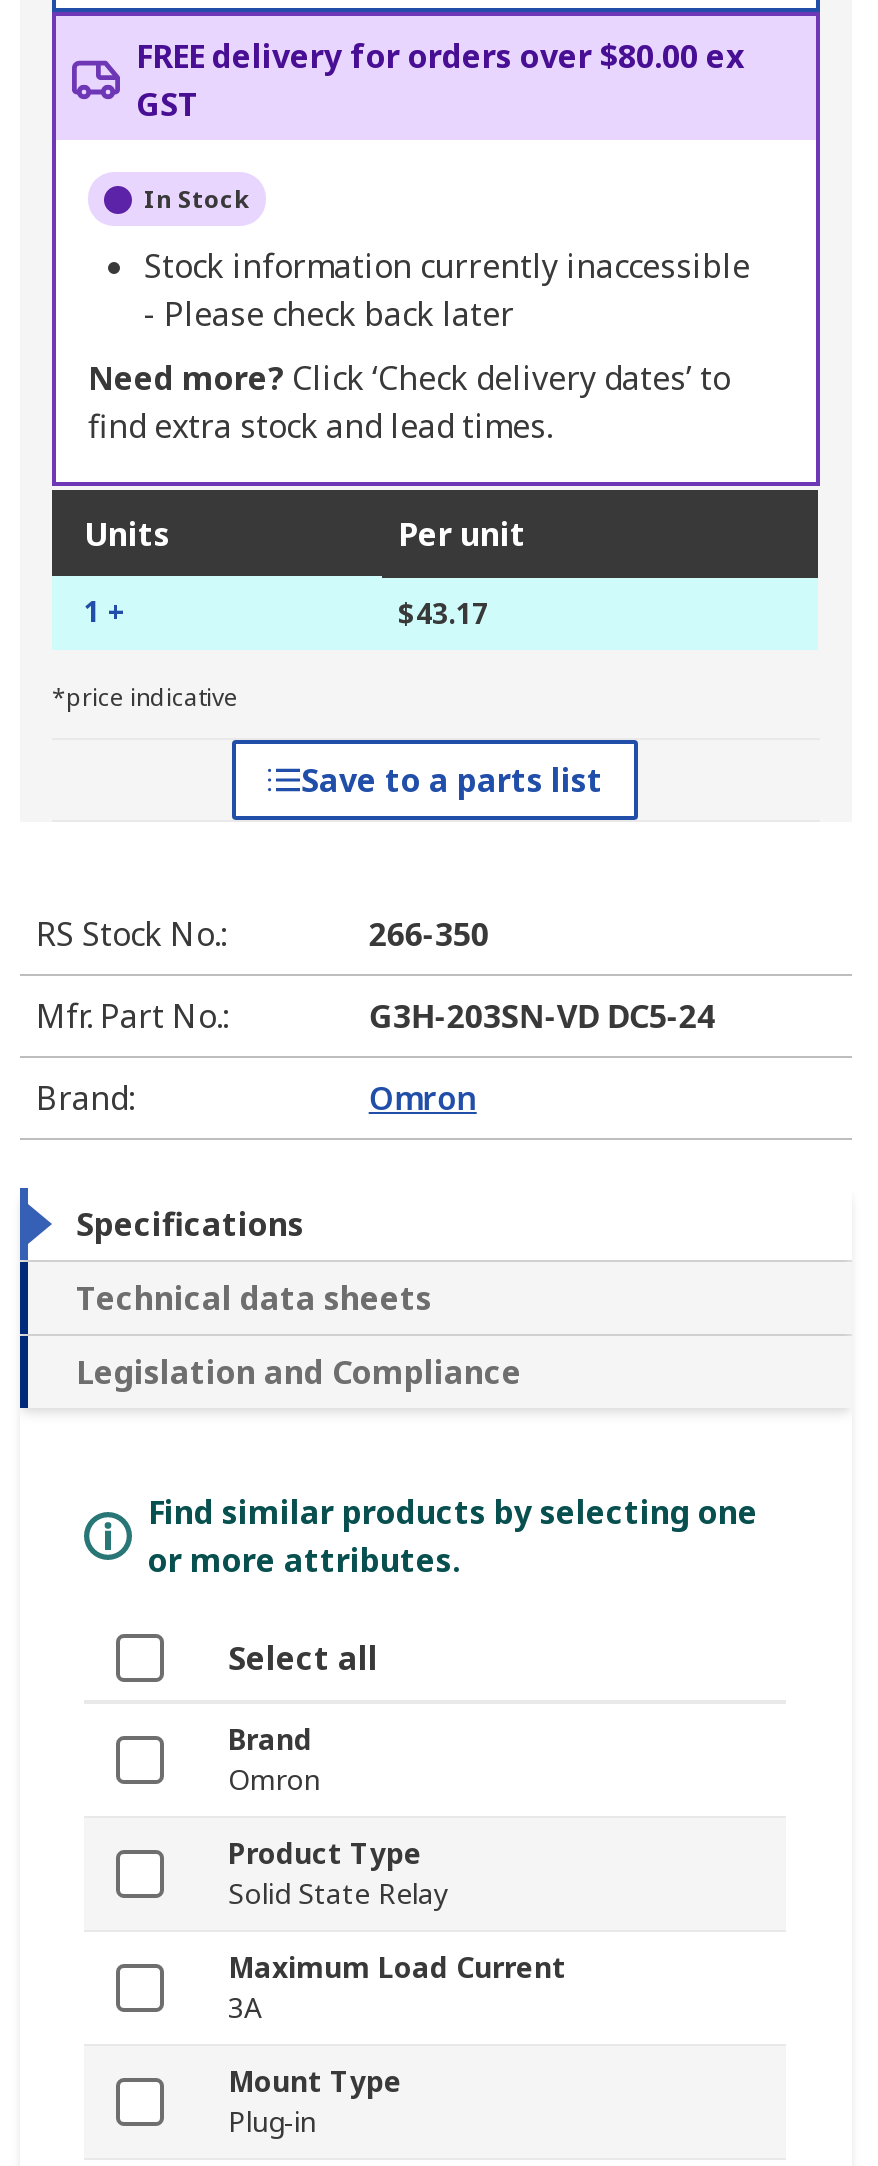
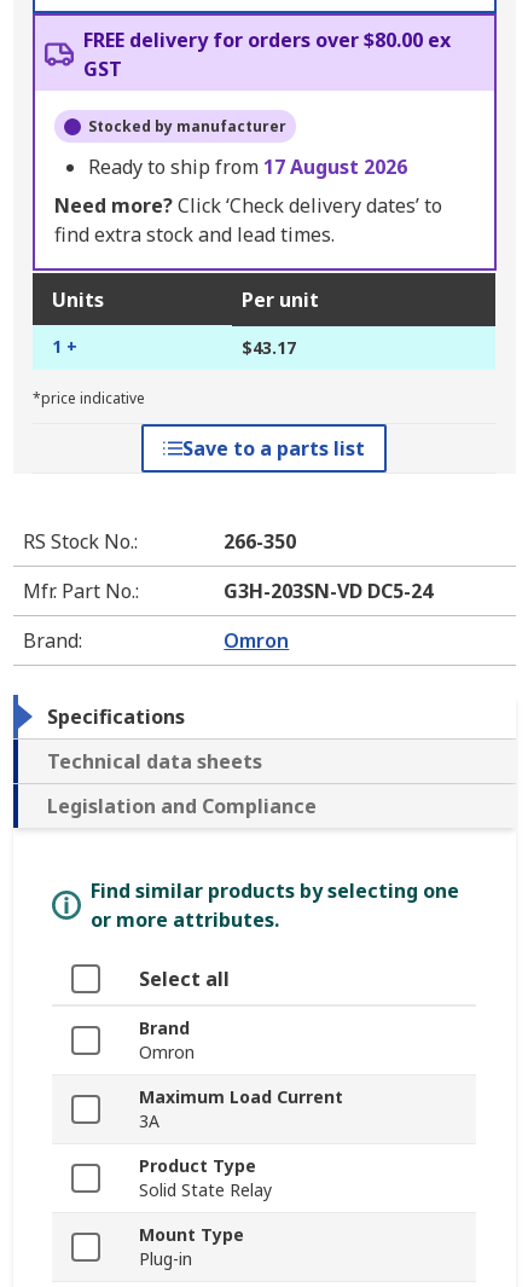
- In Stock
+ Stocked by manufacturer

- Stock information currently inaccessible
- - Please check back later
+ Ready to ship from 17 August 2026

moved down: Product Type | Solid State Relay

moved up: Maximum Load Current | 3A
